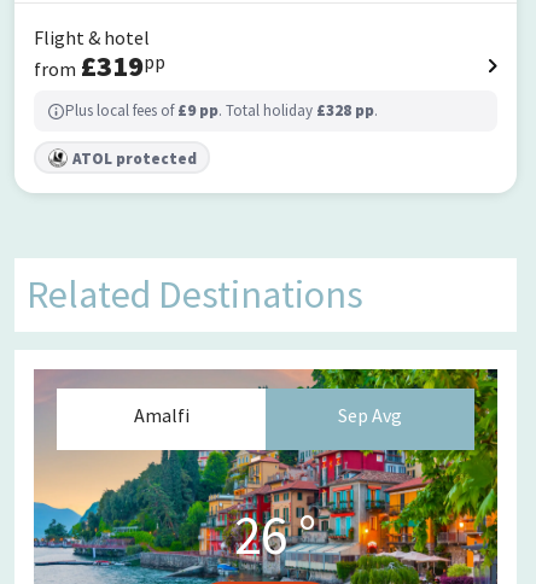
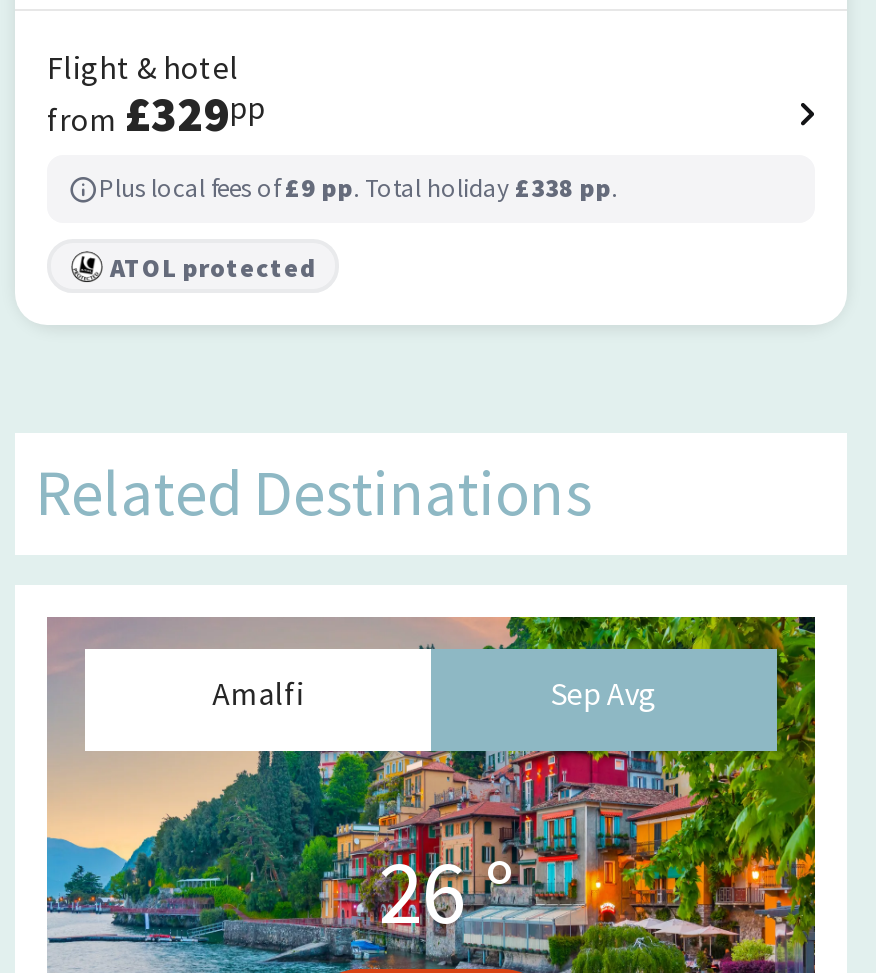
- from £319pp
+ from £329pp

- Plus local fees of£9 pp. Total holiday £328 pp.
+ Plus local fees of£9 pp. Total holiday £338 pp.
